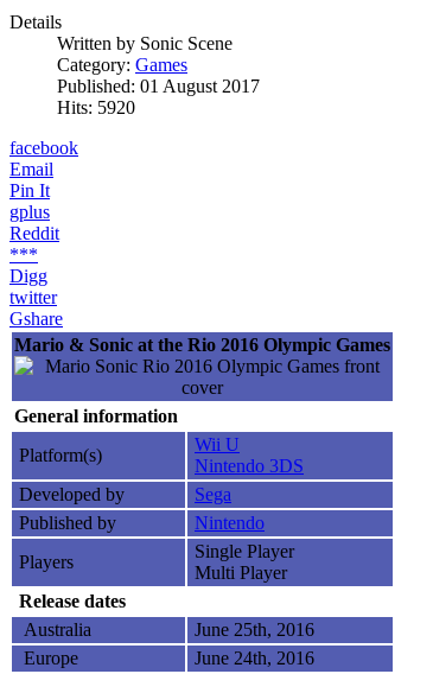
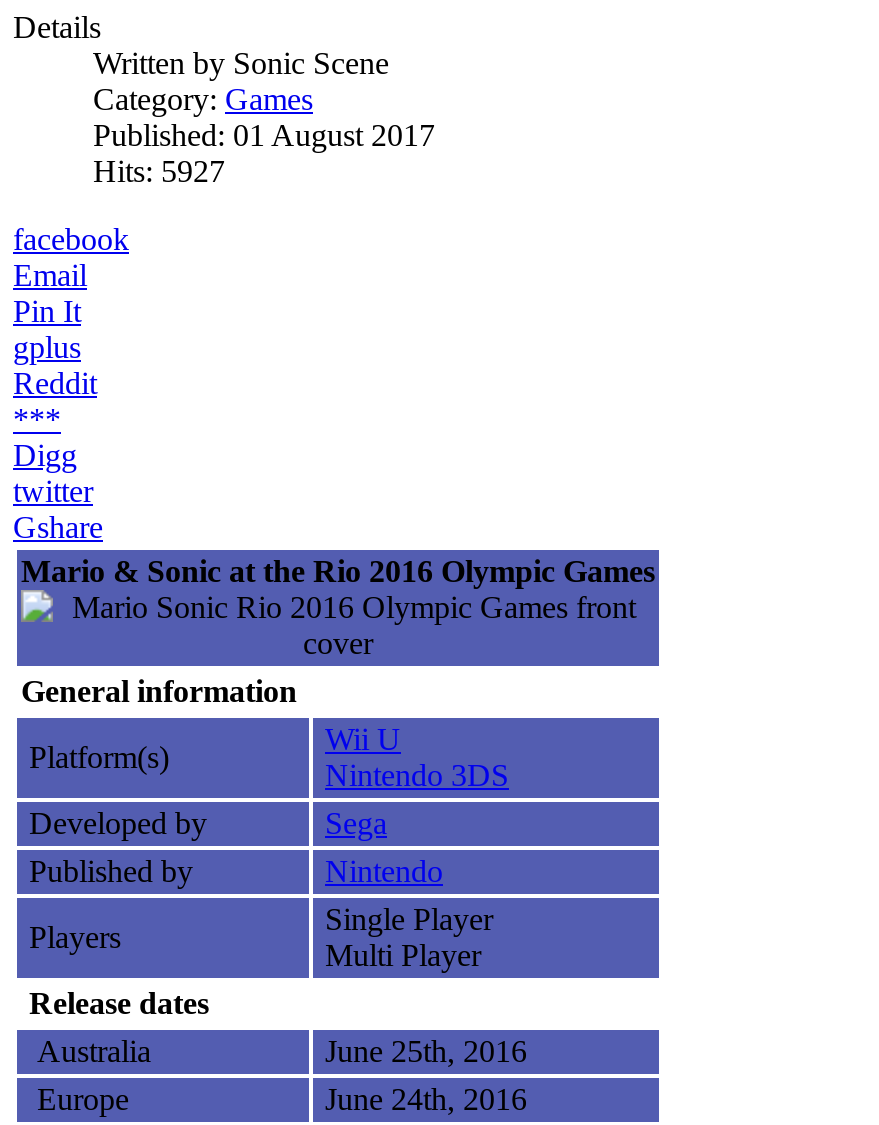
- Hits: 5920
+ Hits: 5927
